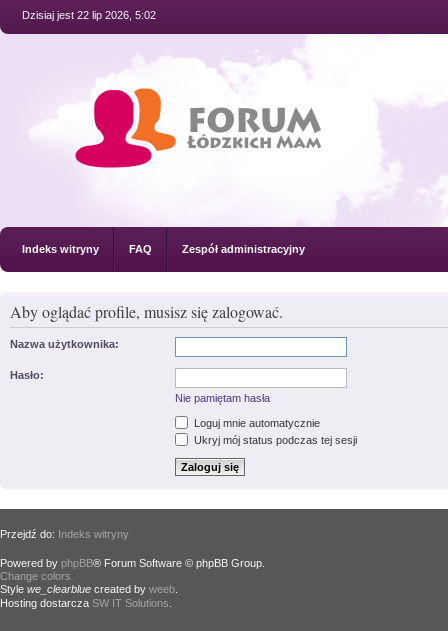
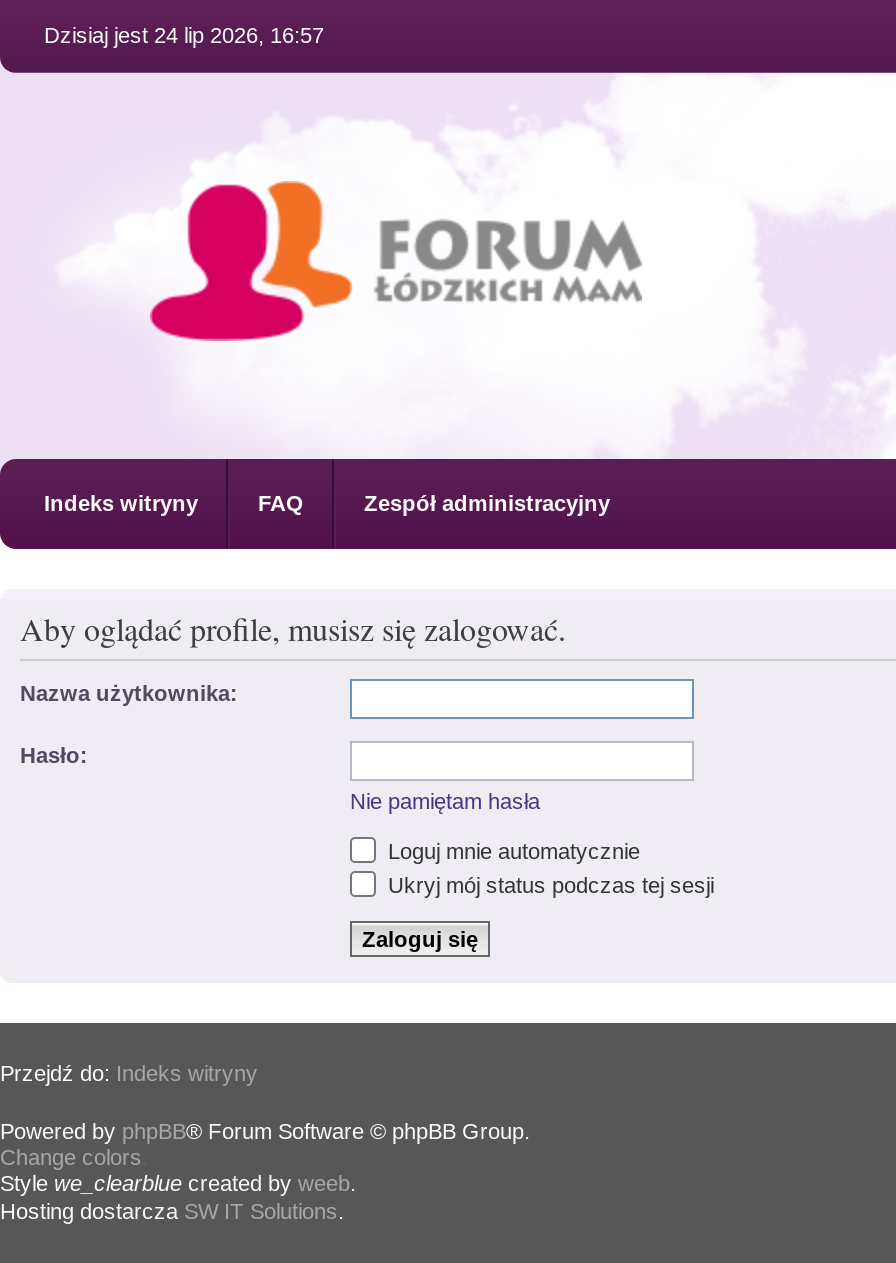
- Dzisiaj jest 22 lip 2026, 5:02
+ Dzisiaj jest 24 lip 2026, 16:57
